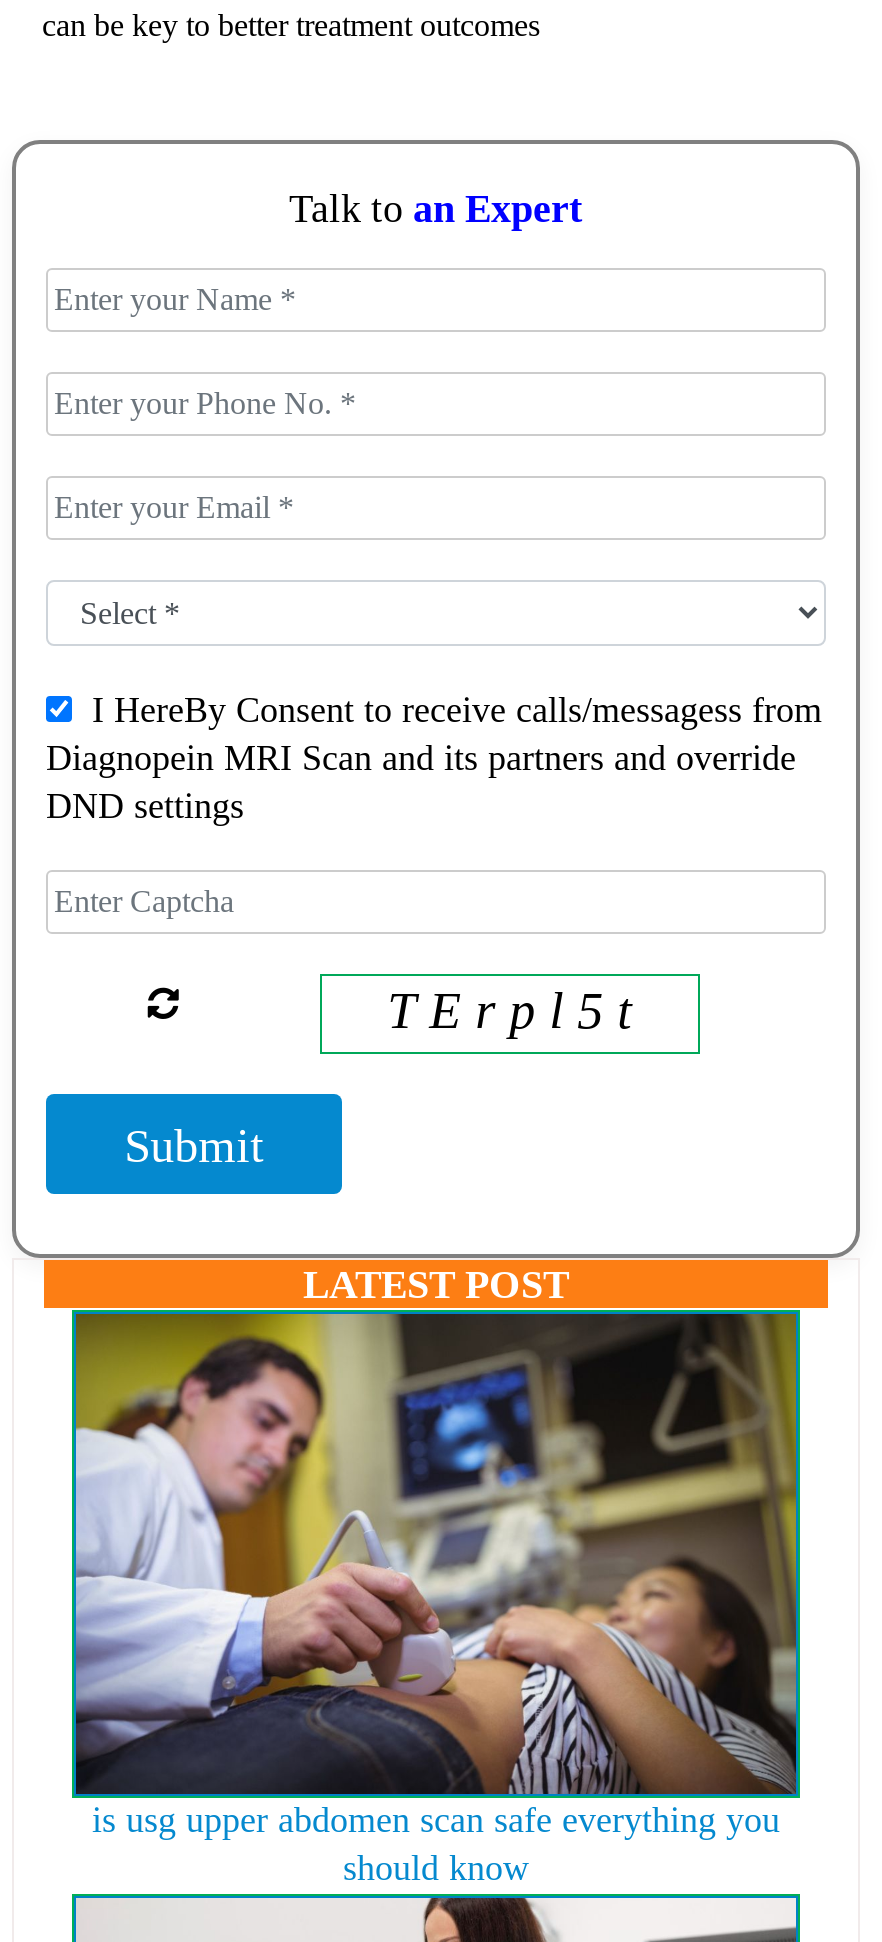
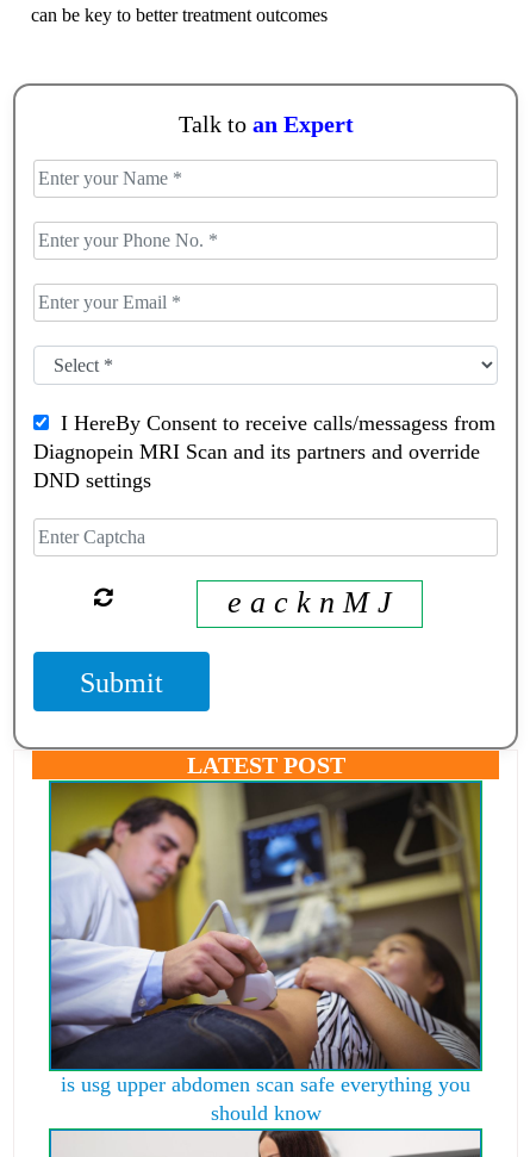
- T E r p l 5 t
+ e a c k n M J
